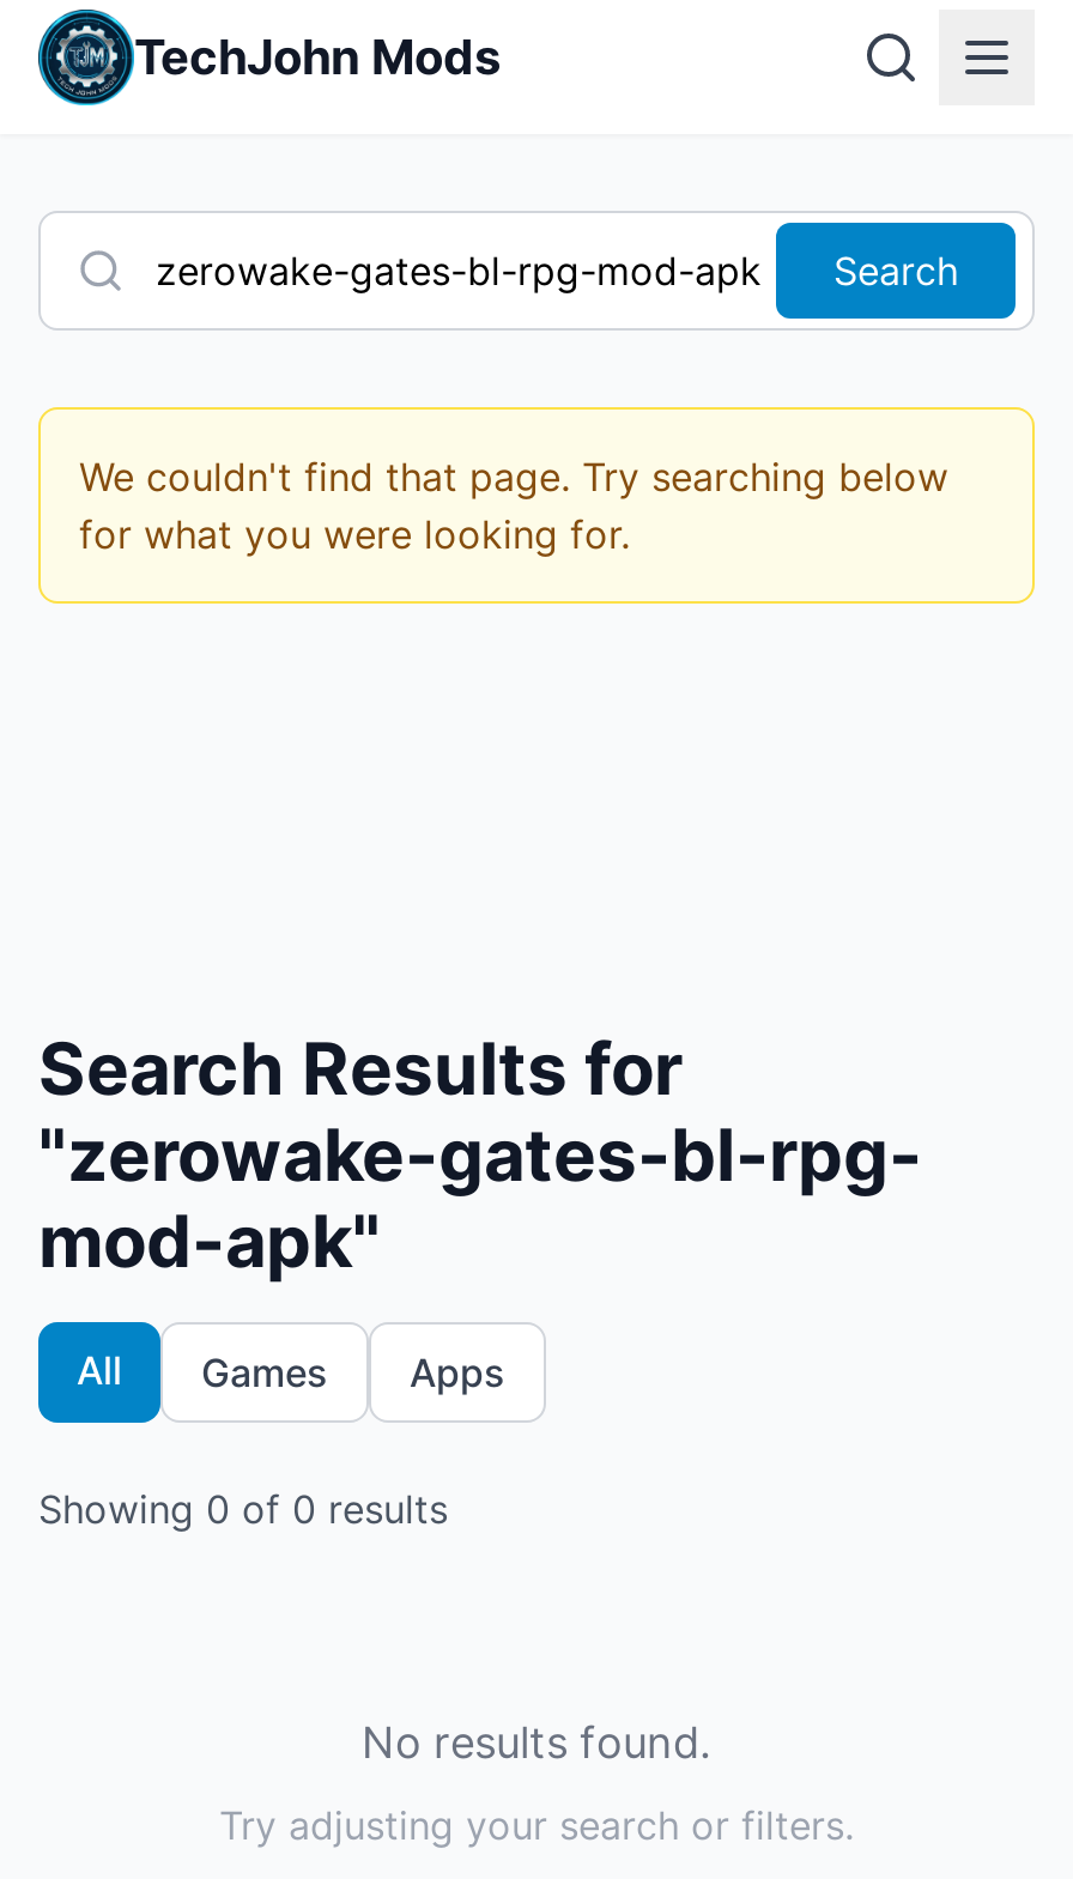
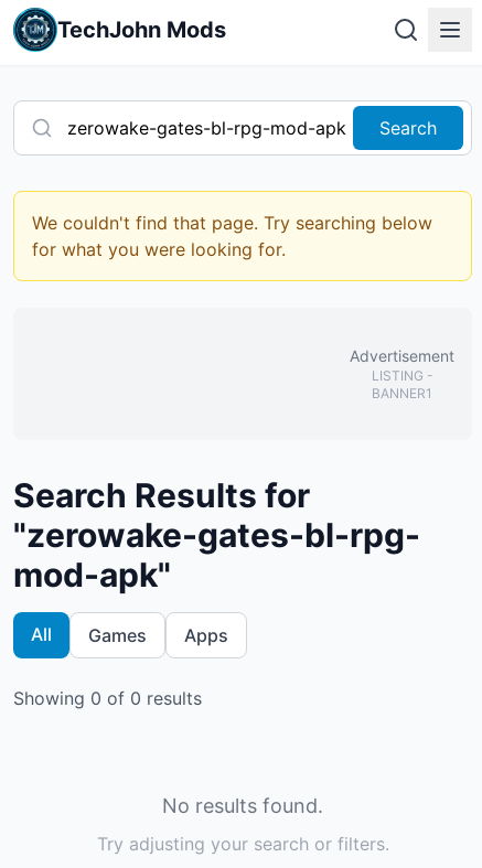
+ Advertisement
+ LISTING -
+ BANNER1
